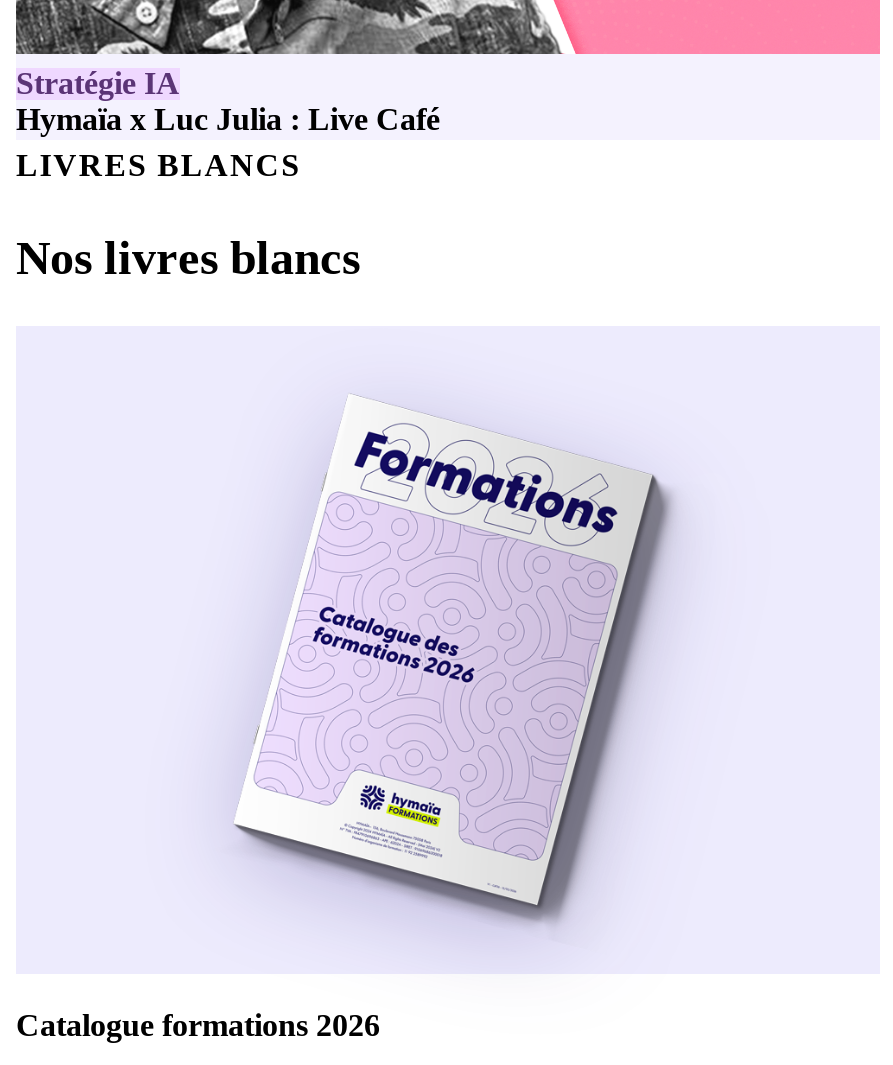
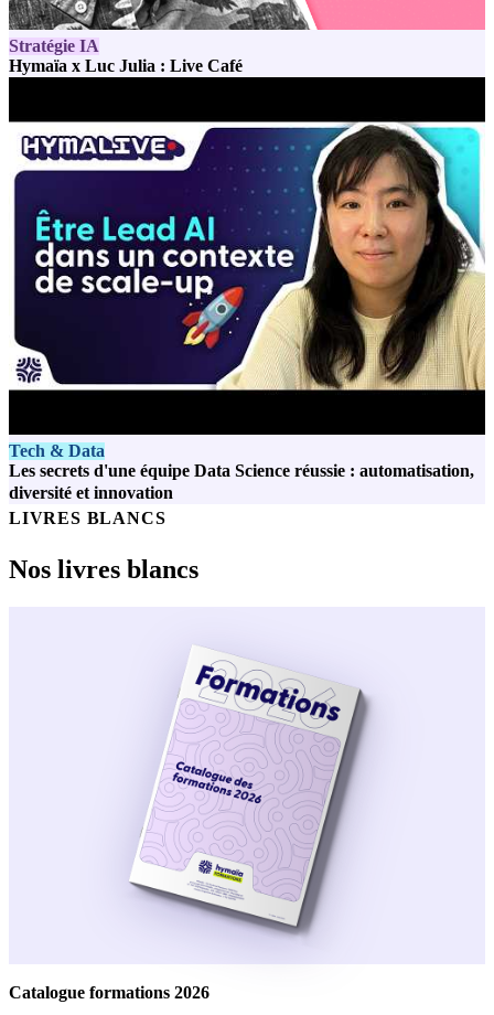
+ [image]
+ Tech & Data
+ Les secrets d'une équipe Data Science réussie : automatisation,
+ diversité et innovation
